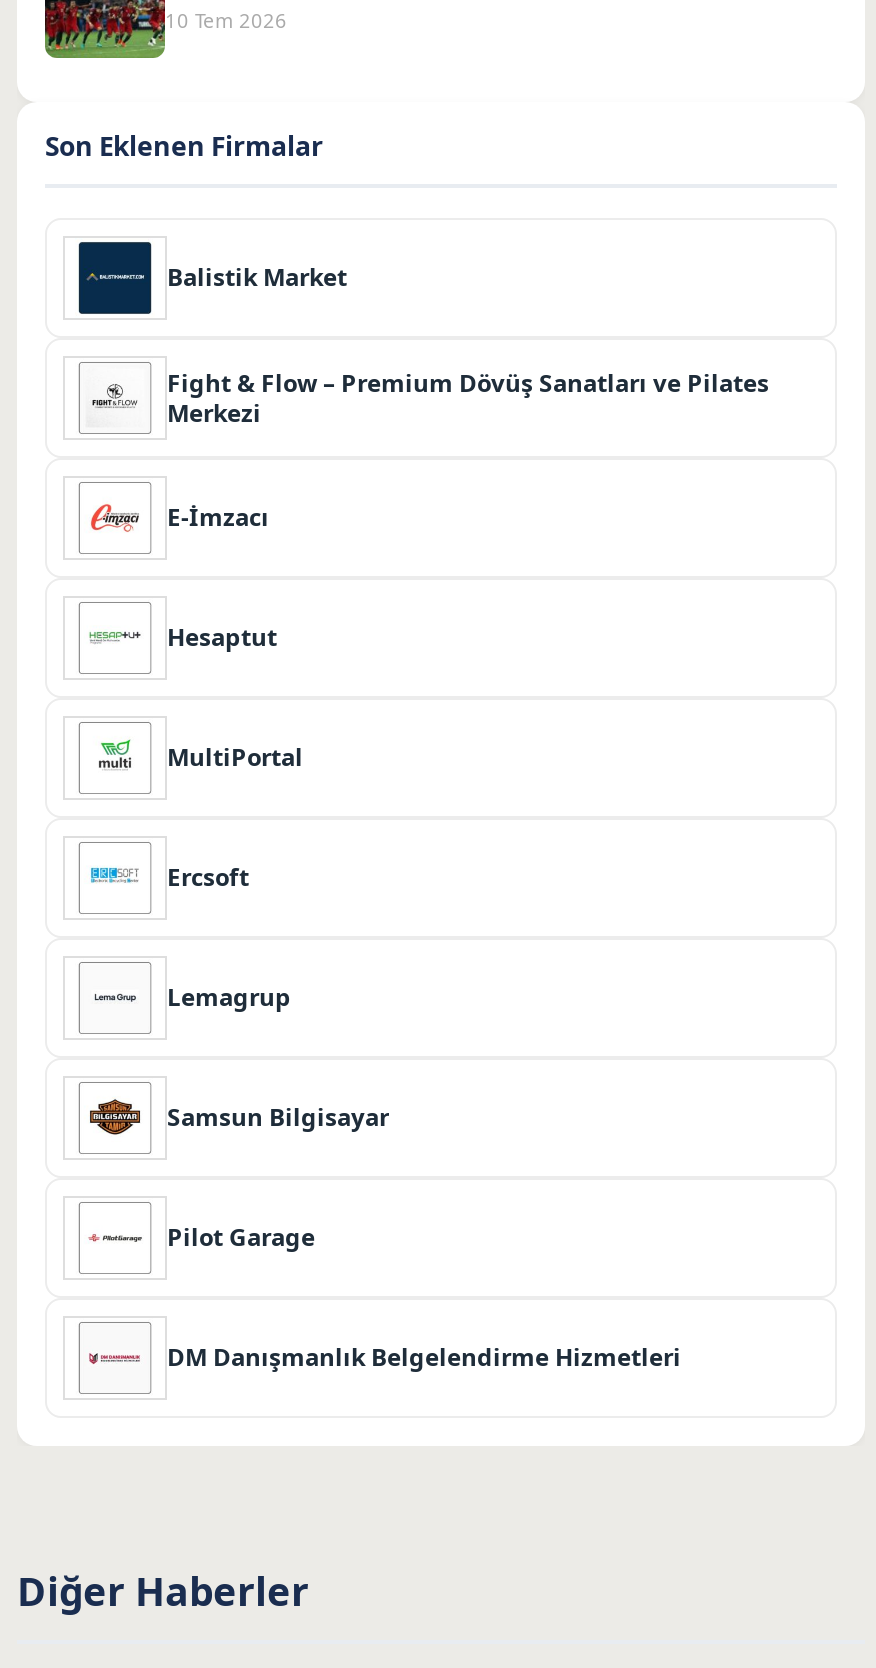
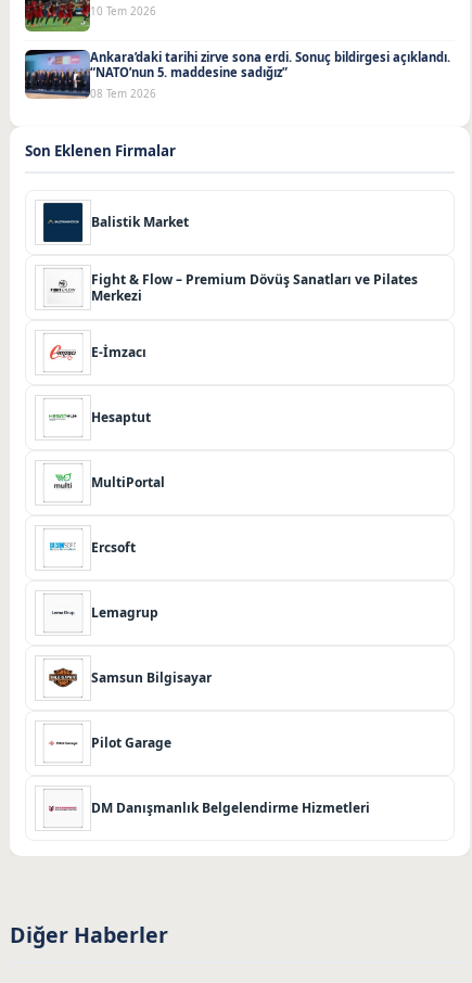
+ [image]
+ Ankara’daki tarihi zirve sona erdi. Sonuç bildirgesi açıklandı.
+ “NATO’nun 5. maddesine sadığız”
+ 08 Tem 2026
